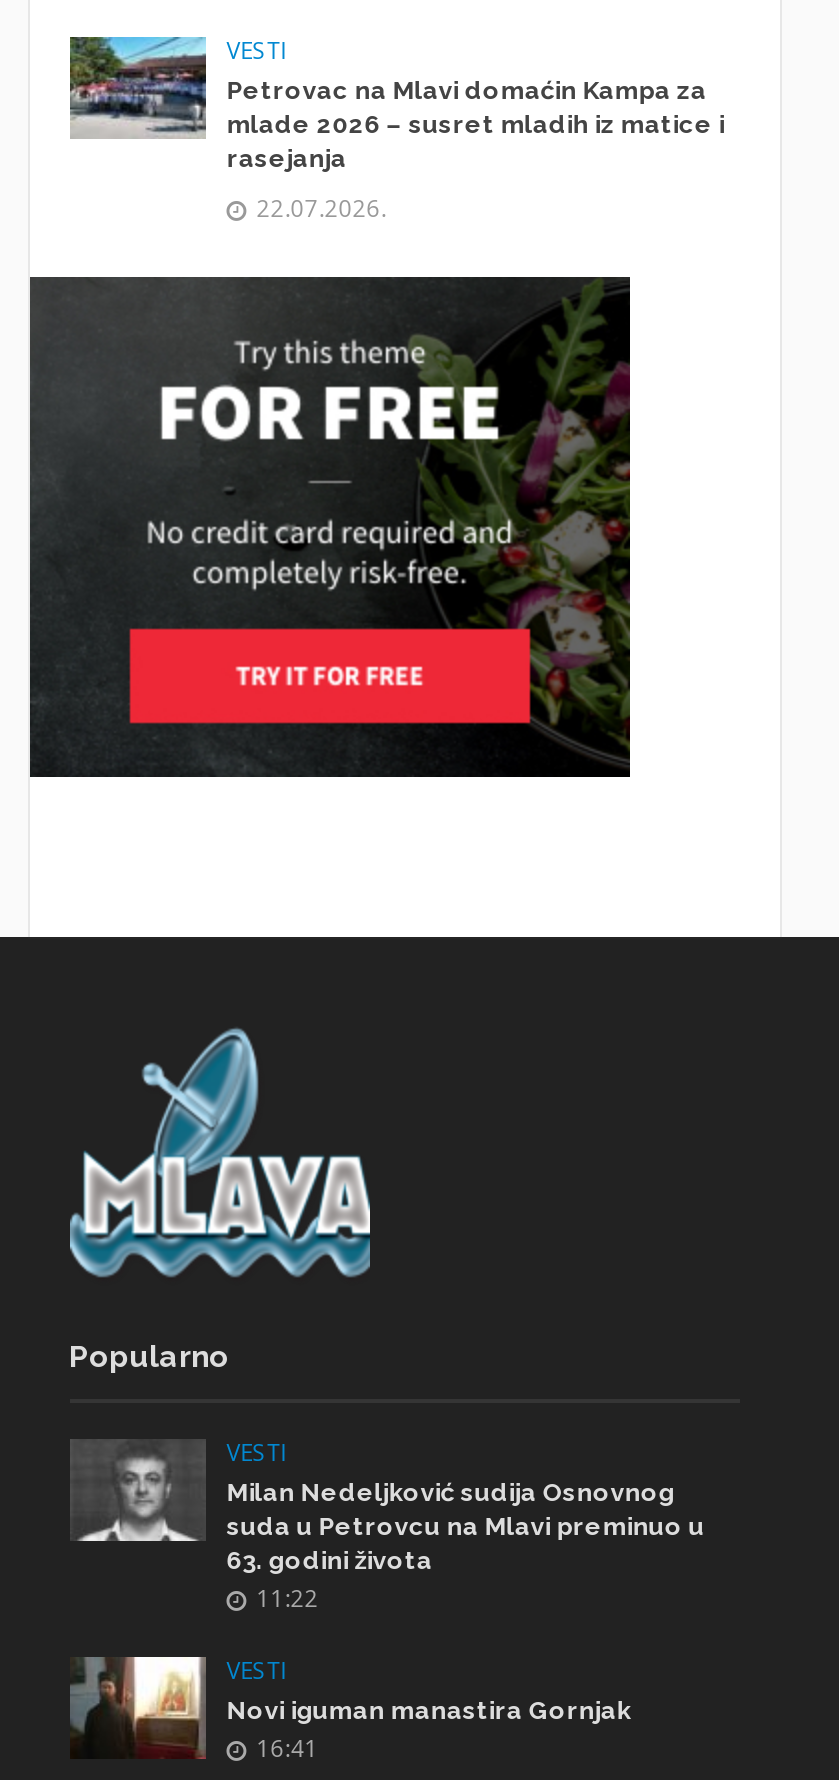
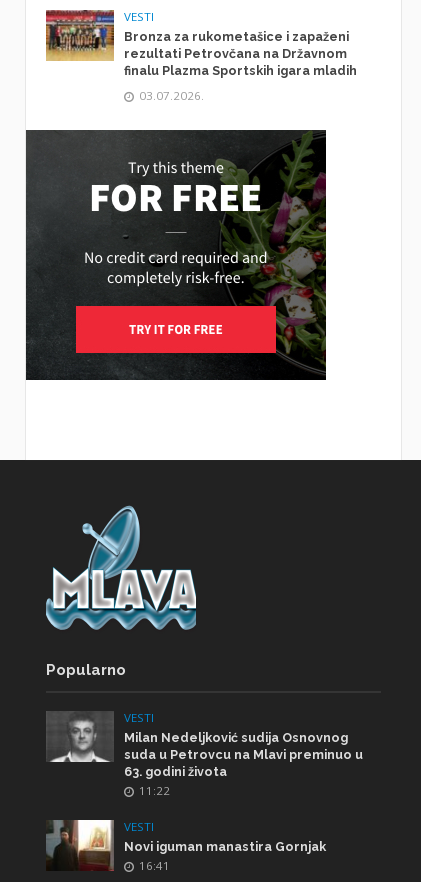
- [image]
- Petrovac na Mlavi domaćin Kampa za
- mlade 2026 – susret mladih iz matice i
- rasejanja
+ [image]
+ Bronza za rukometašice i zapaženi
+ rezultati Petrovčana na Državnom
+ finalu Plazma Sportskih igara mladih

- 22.07.2026.
+ 03.07.2026.
